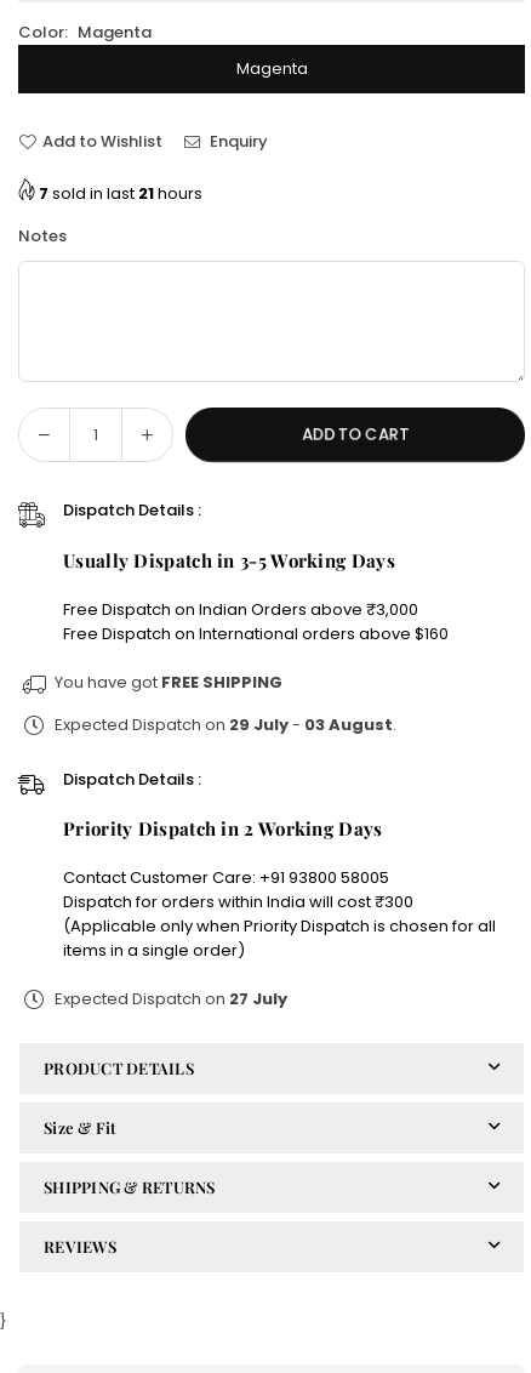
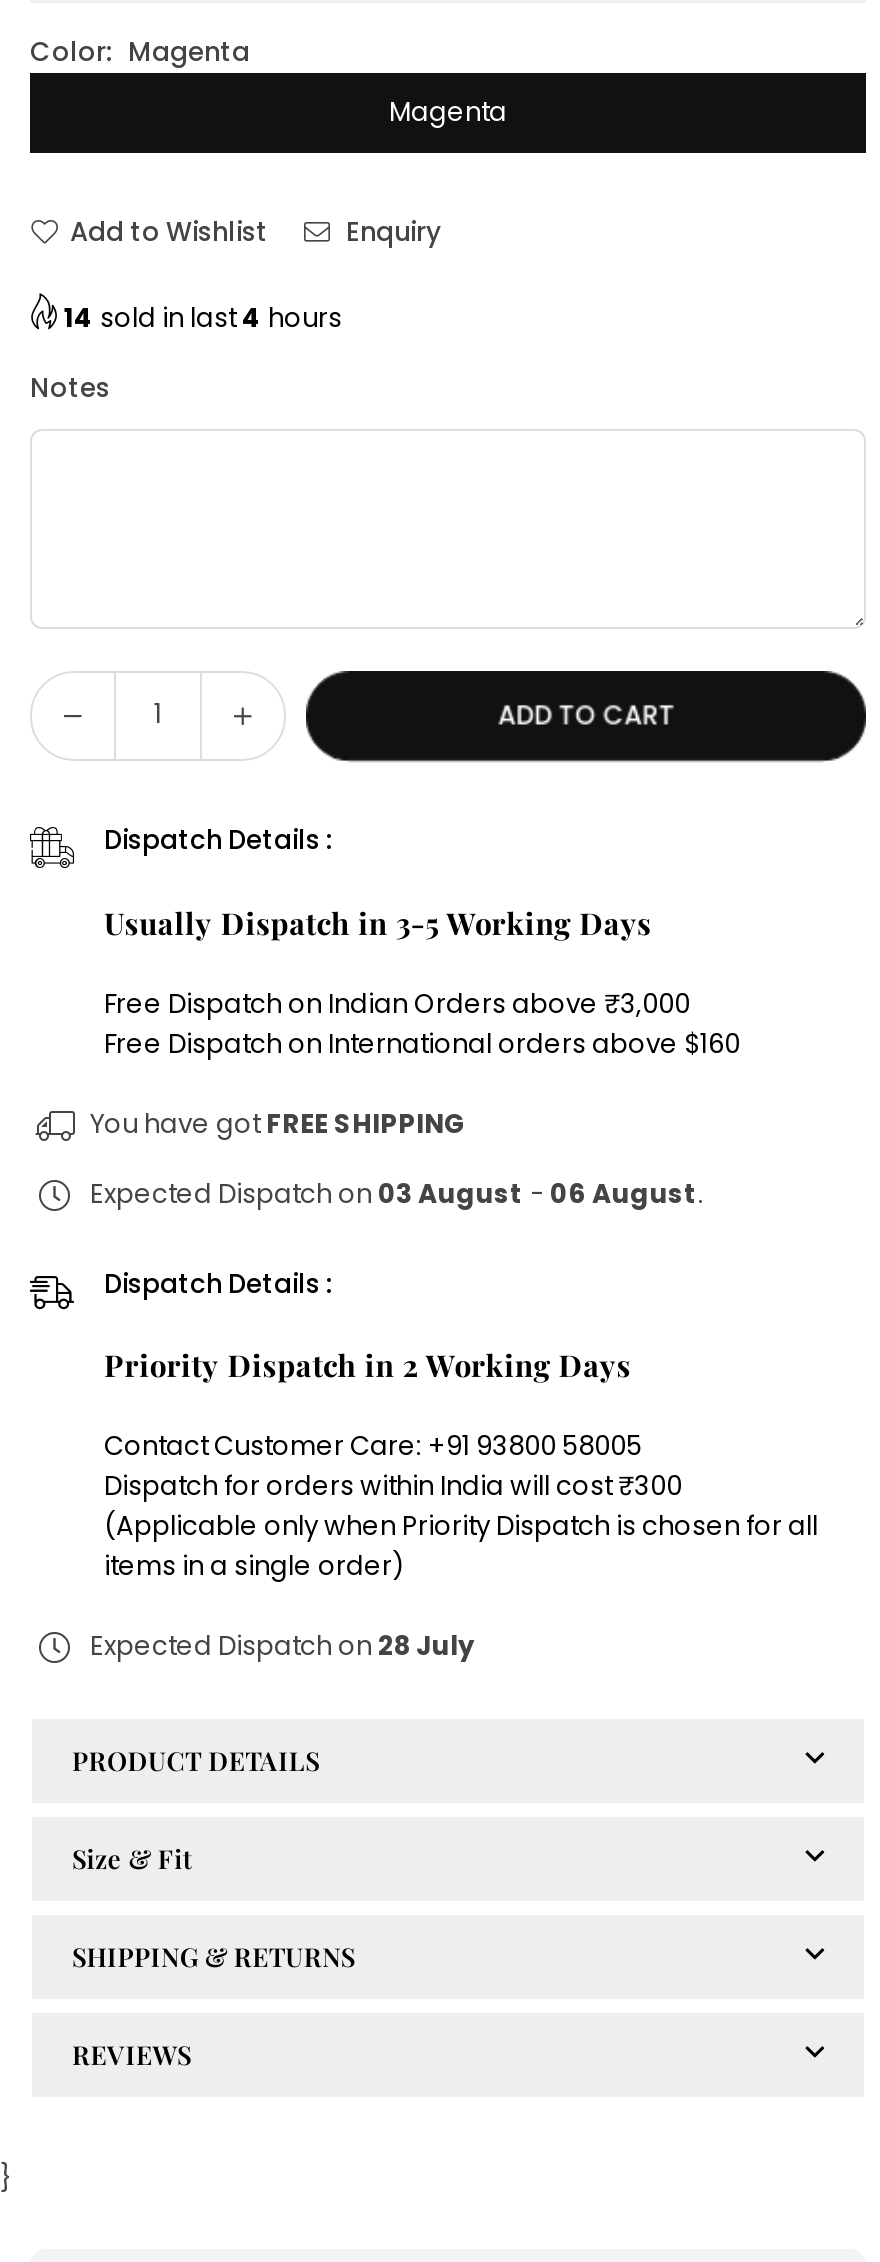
- 7 sold in last21 hours
+ 14 sold in last4 hours

- Expected Dispatch on 29 July - 03 August.
+ Expected Dispatch on 03 August - 06 August.

- Expected Dispatch on 27 July
+ Expected Dispatch on 28 July
